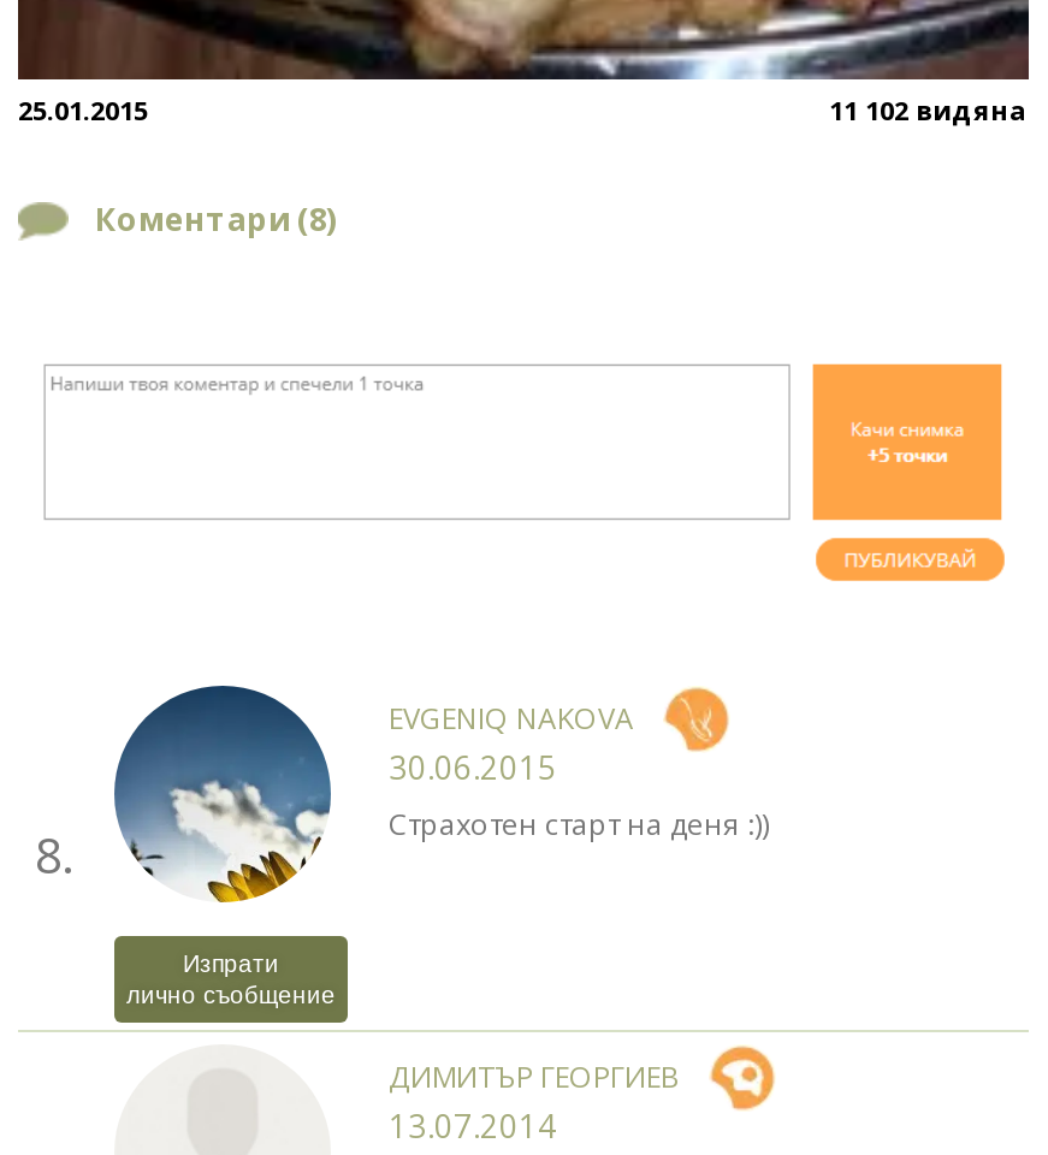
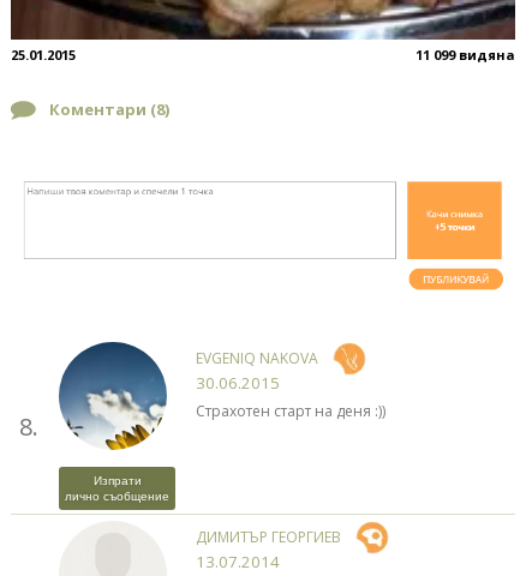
- 11 102 видяна
+ 11 099 видяна
